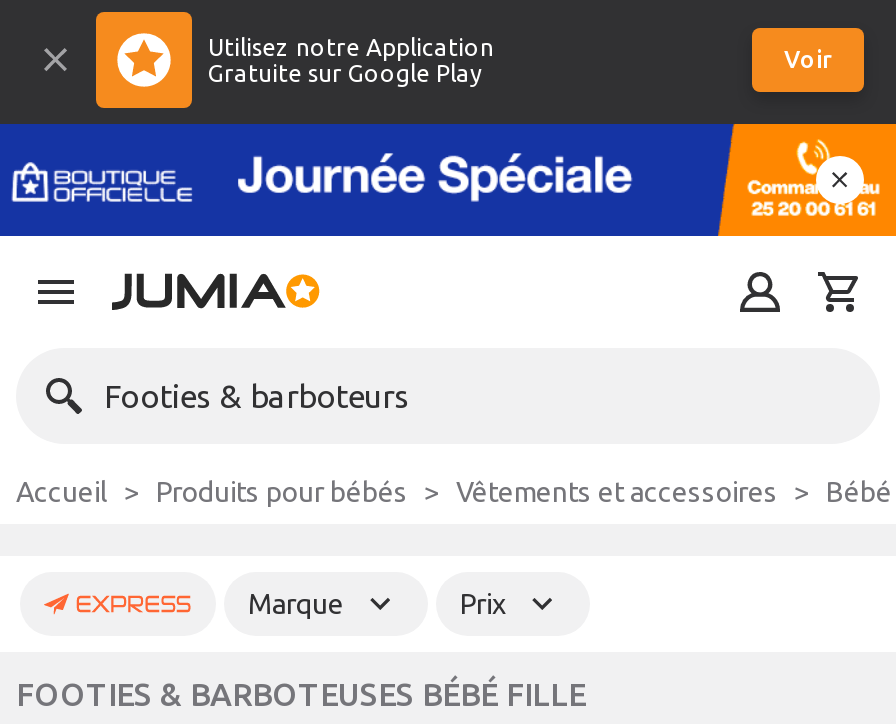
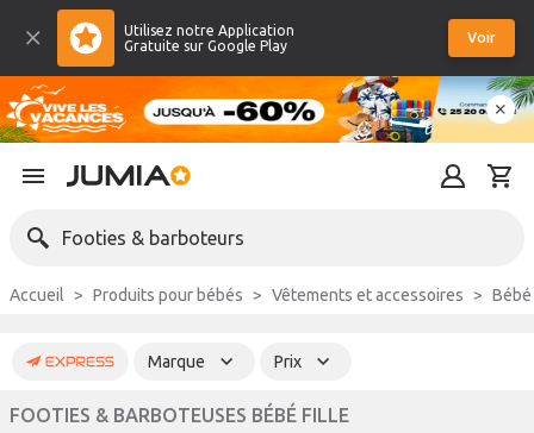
- [image]
+ [image]
